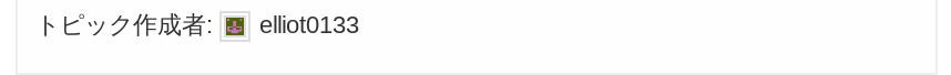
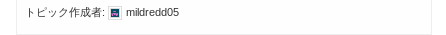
- トピック作成者: elliot0133
+ トピック作成者: mildredd05
